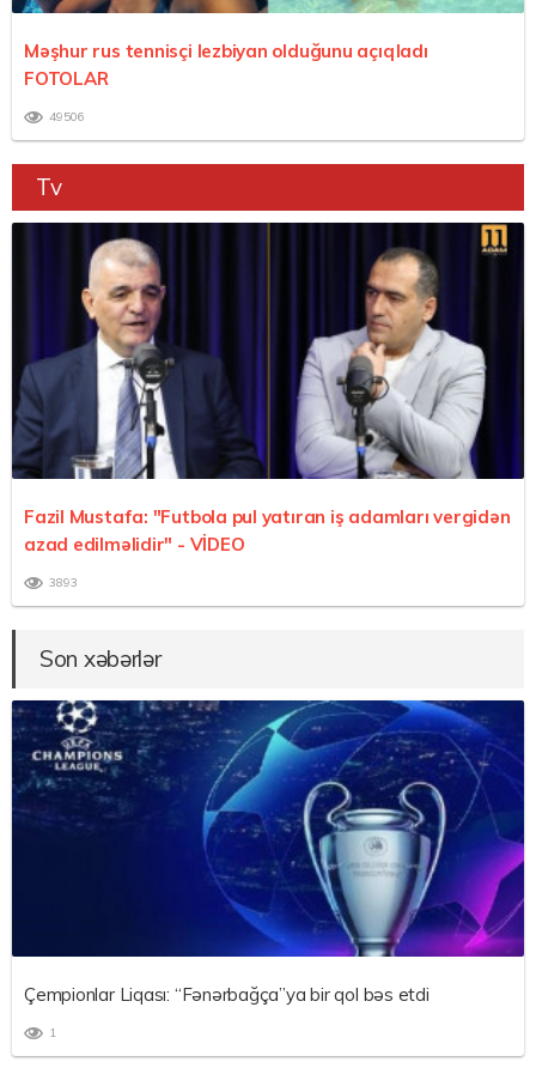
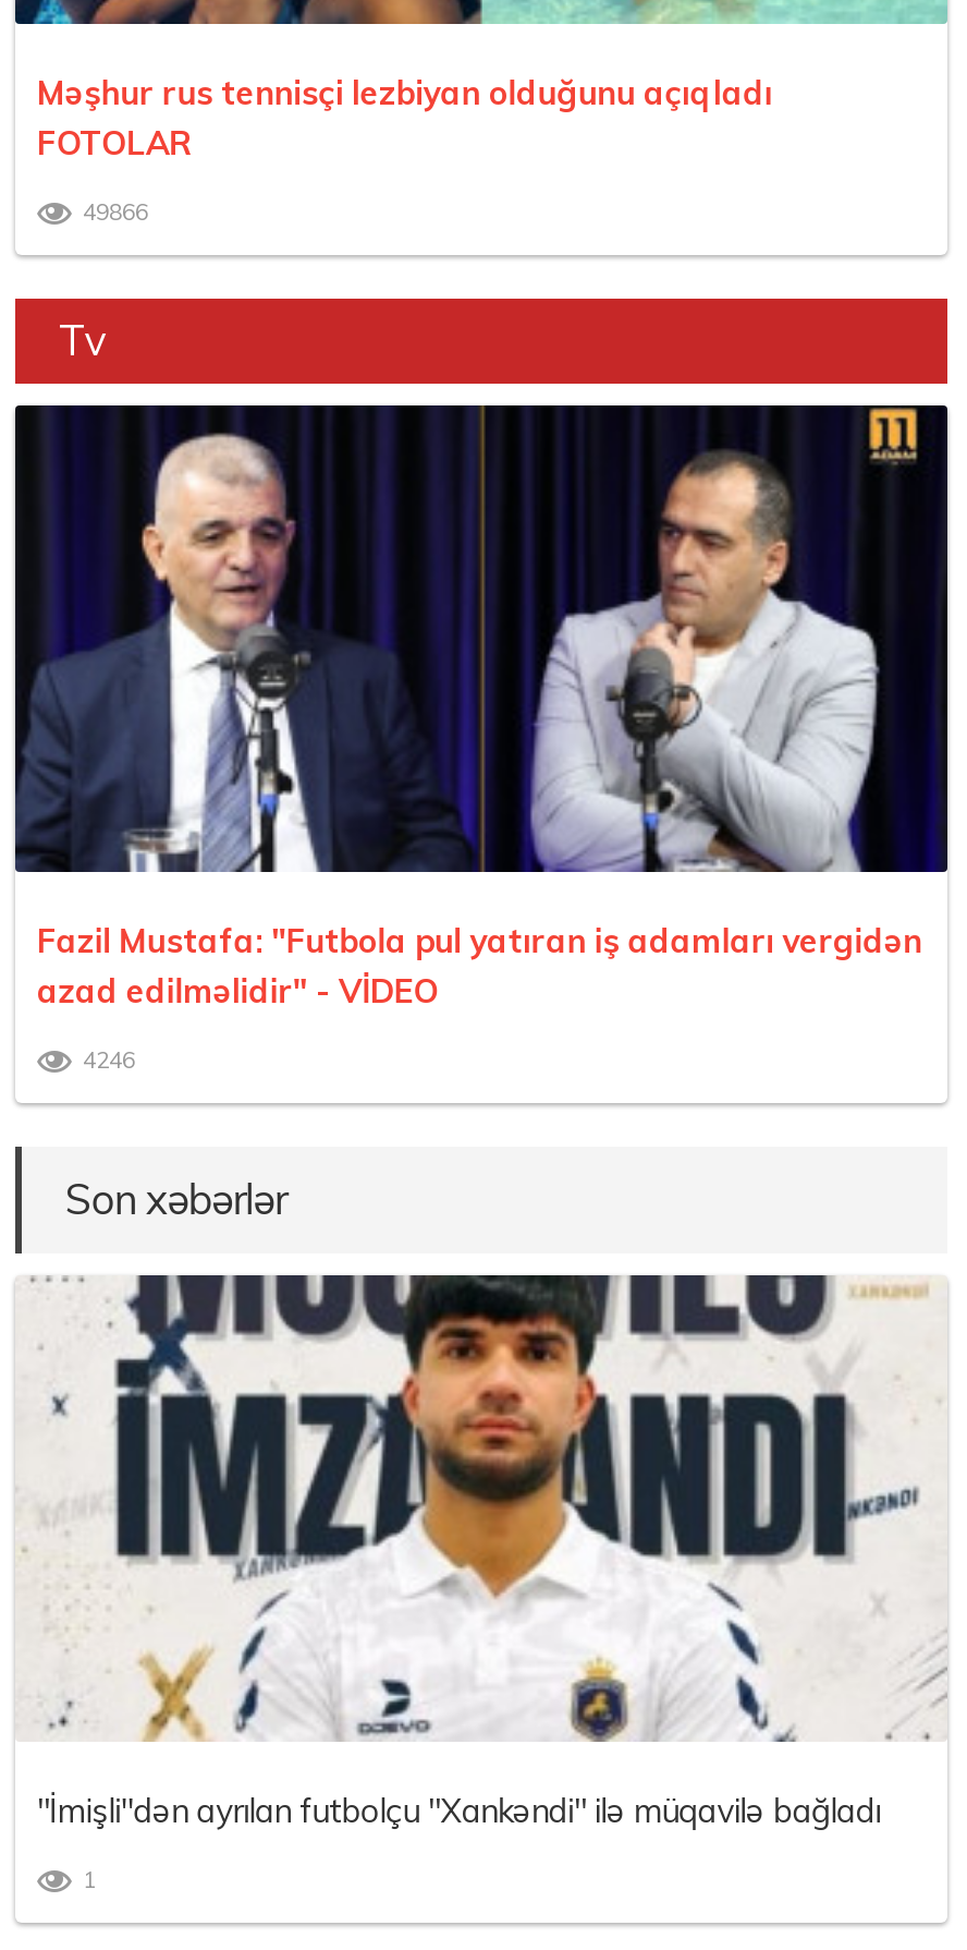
- 49506
+ 49866

- 3893
+ 4246

- [image]
- Çempionlar Liqası: “Fənərbağça”ya bir qol bəs etdi
+ [image]
+ "İmişli"dən ayrılan futbolçu "Xankəndi" ilə müqavilə bağladı
